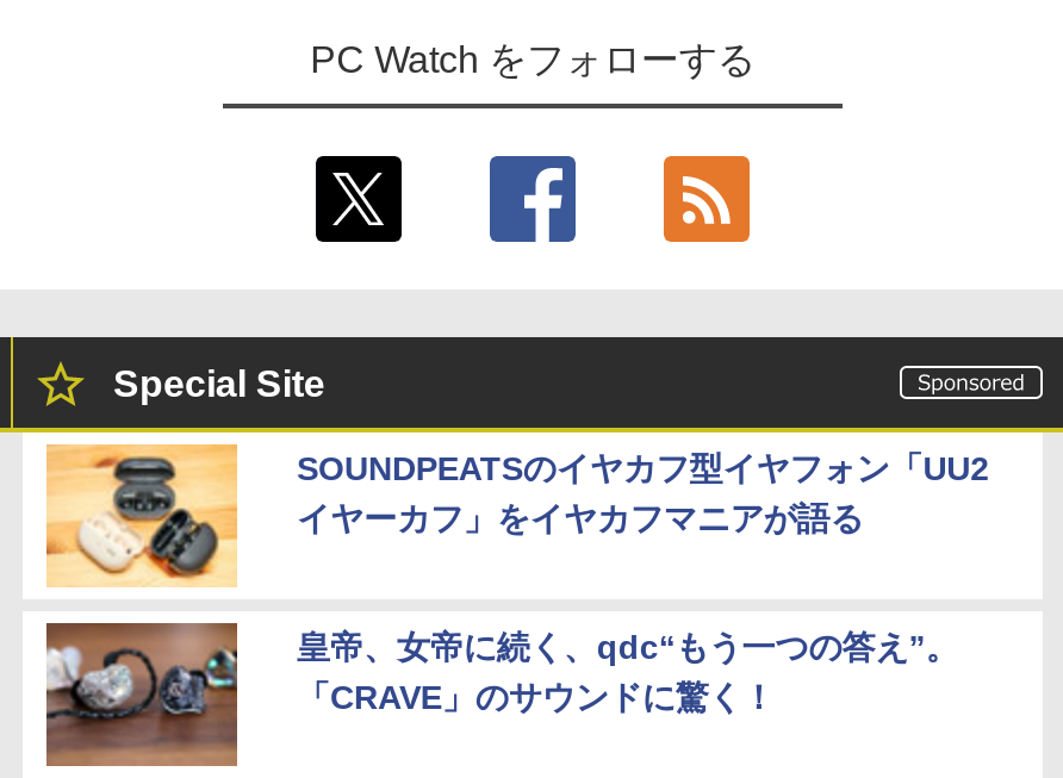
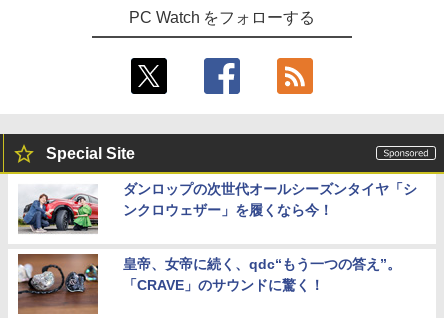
- [image]
- SOUNDPEATSのイヤカフ型イヤフォン「UU2
- イヤーカフ」をイヤカフマニアが語る
+ [image]
+ ダンロップの次世代オールシーズンタイヤ「シ
+ ンクロウェザー」を履くなら今！
